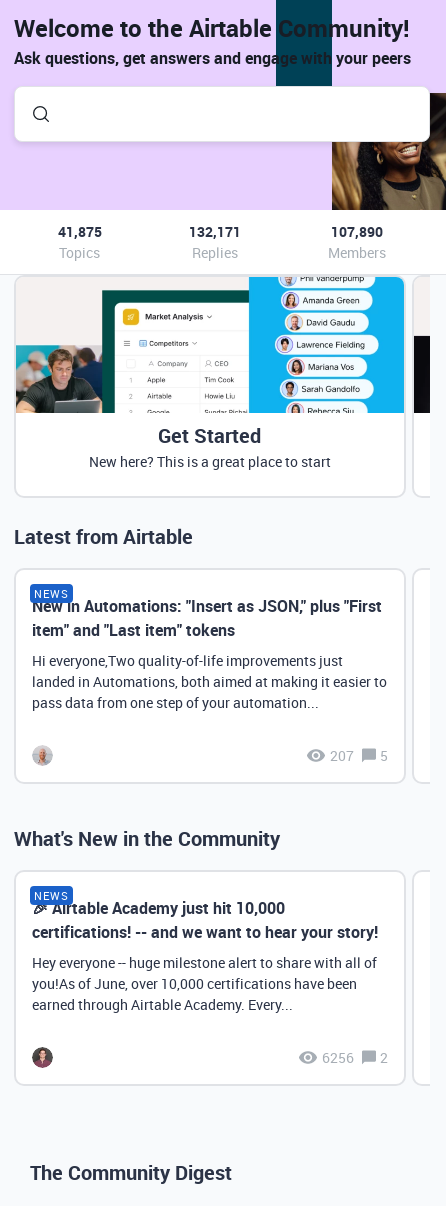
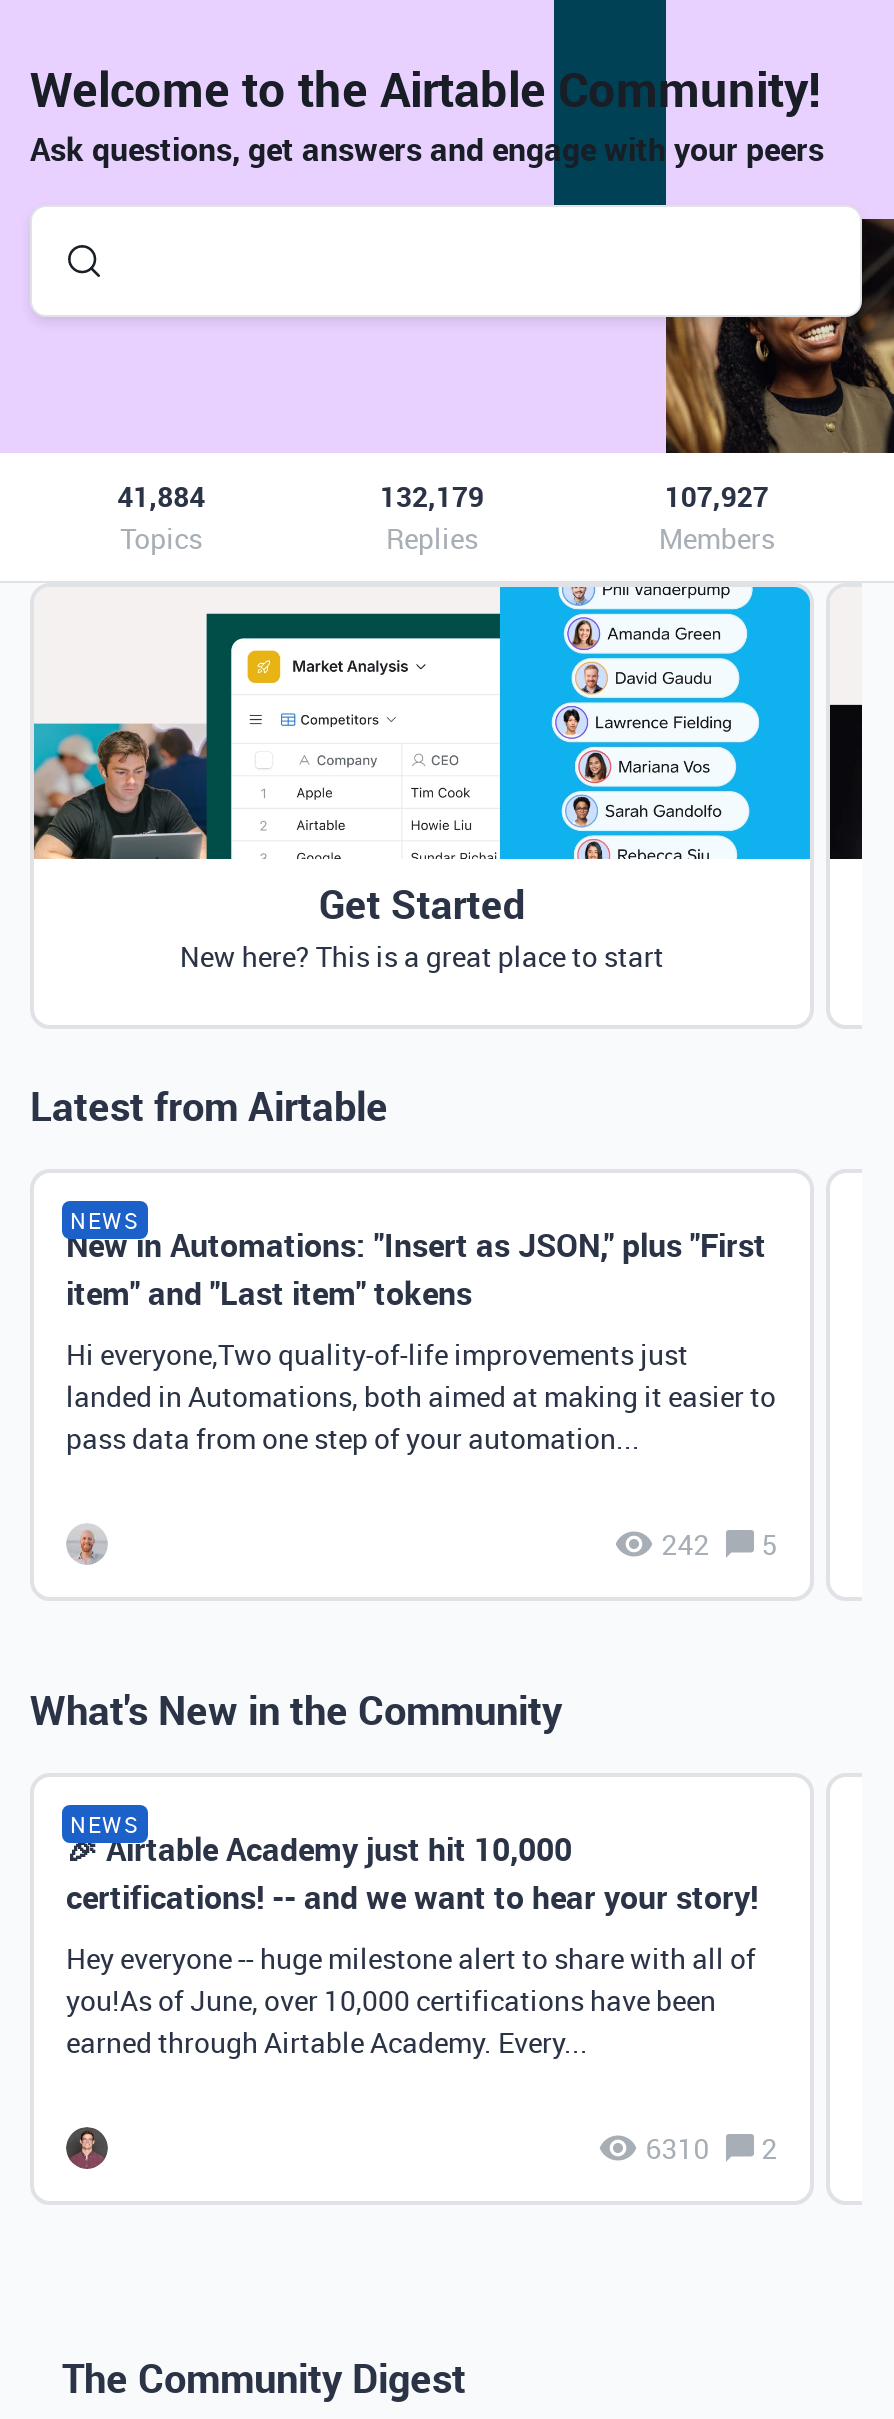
- 41,875
+ 41,884

- 132,171
+ 132,179

- 107,890
+ 107,927

- 207 5
+ 242 5

- 6256 2
+ 6310 2
